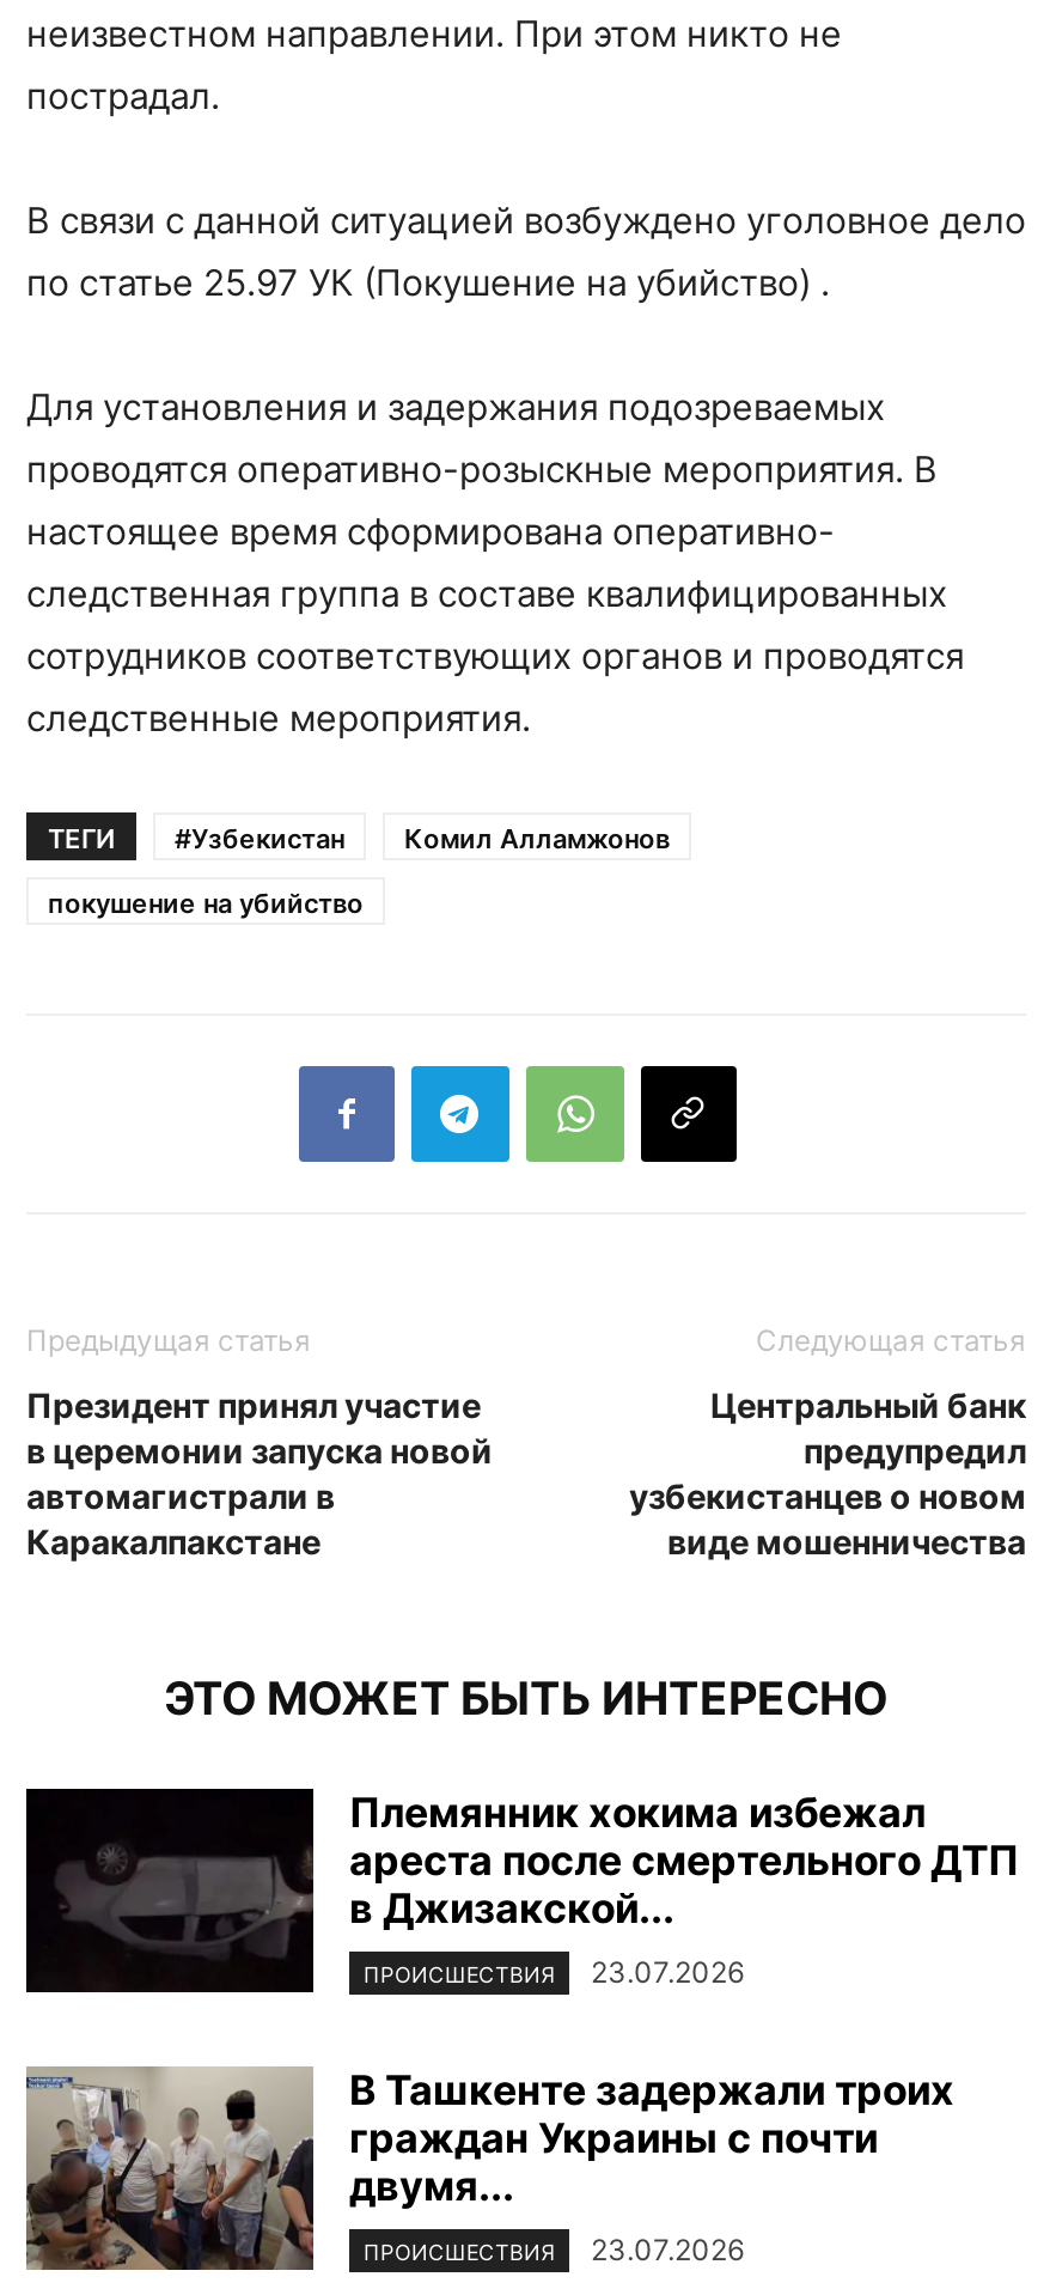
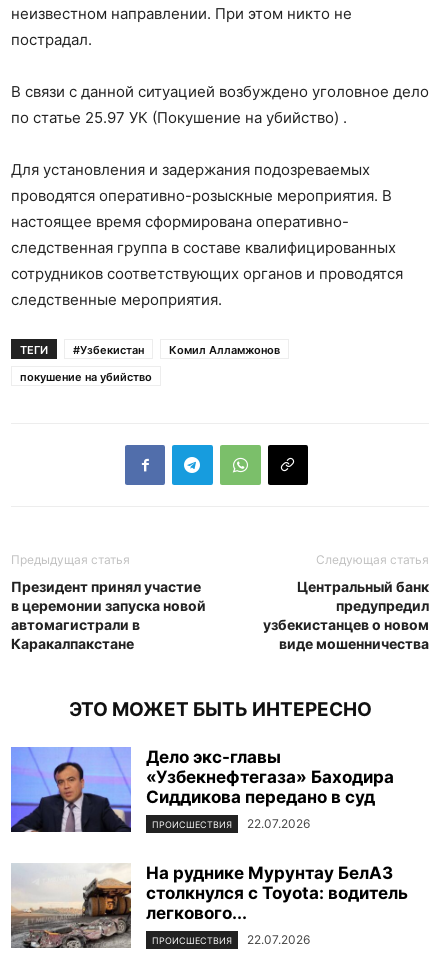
- [image]
- Племянник хокима избежал
- ареста после смертельного ДТП
- в Джизакской...
+ [image]
+ Дело экс-главы
+ «Узбекнефтегаза» Баходира
+ Сиддикова передано в суд

- ПРОИСШЕСТВИЯ 23.07.2026
+ ПРОИСШЕСТВИЯ 22.07.2026

- [image]
- В Ташкенте задержали троих
- граждан Украины с почти
- двумя...
+ [image]
+ На руднике Мурунтау БелАЗ
+ столкнулся с Toyota: водитель
+ легкового...

- ПРОИСШЕСТВИЯ 23.07.2026
+ ПРОИСШЕСТВИЯ 22.07.2026
